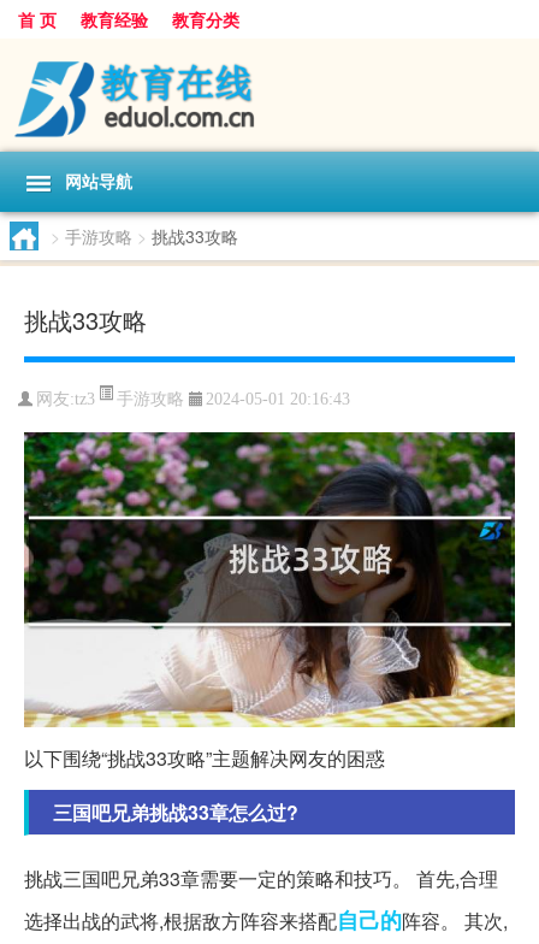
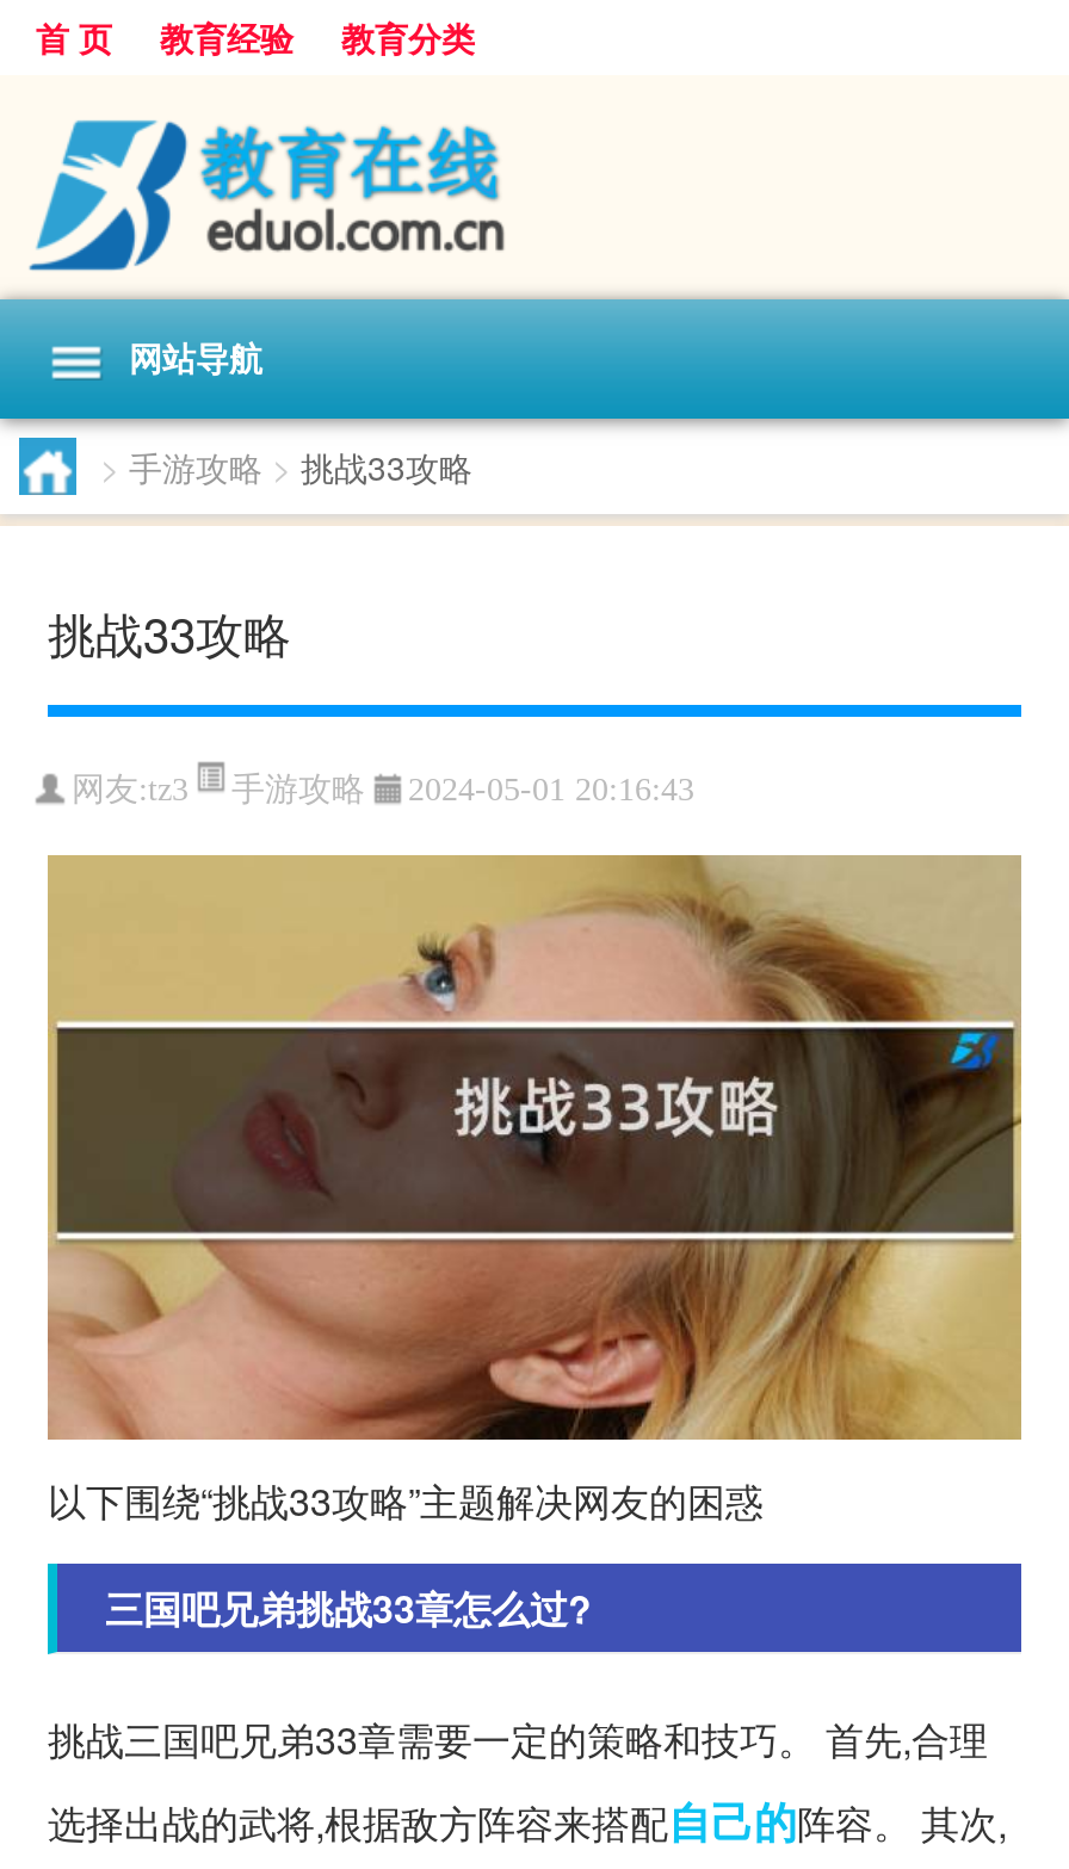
- [image]
+ [image]
